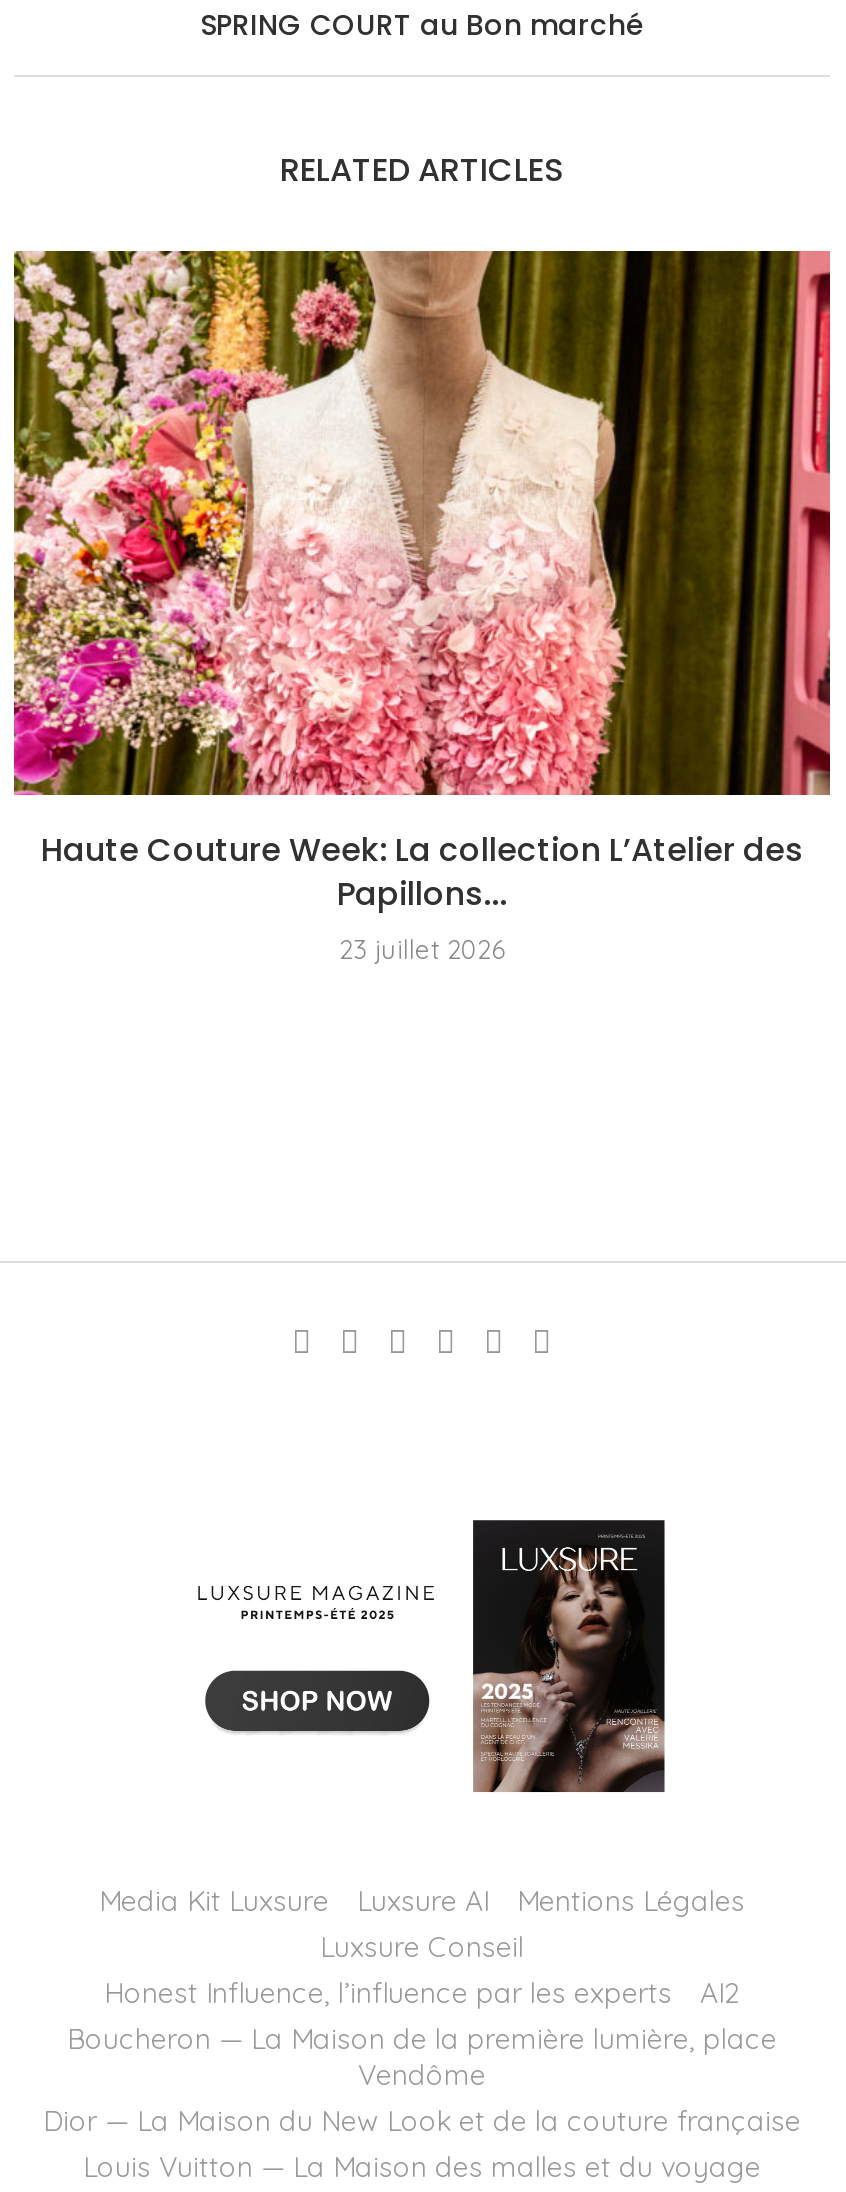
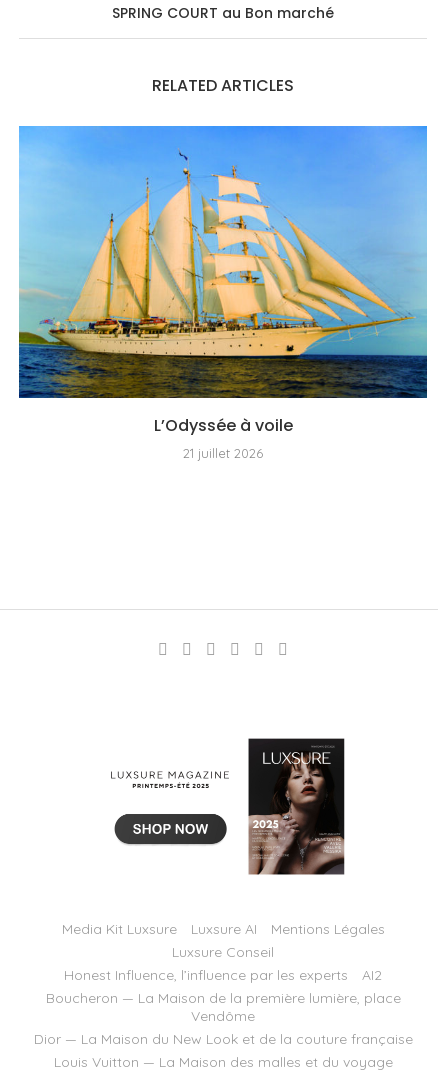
- [image]
- Haute Couture Week: La collection L’Atelier des
- Papillons...
- 23 juillet 2026
+ [image]
+ L’Odyssée à voile
+ 21 juillet 2026
